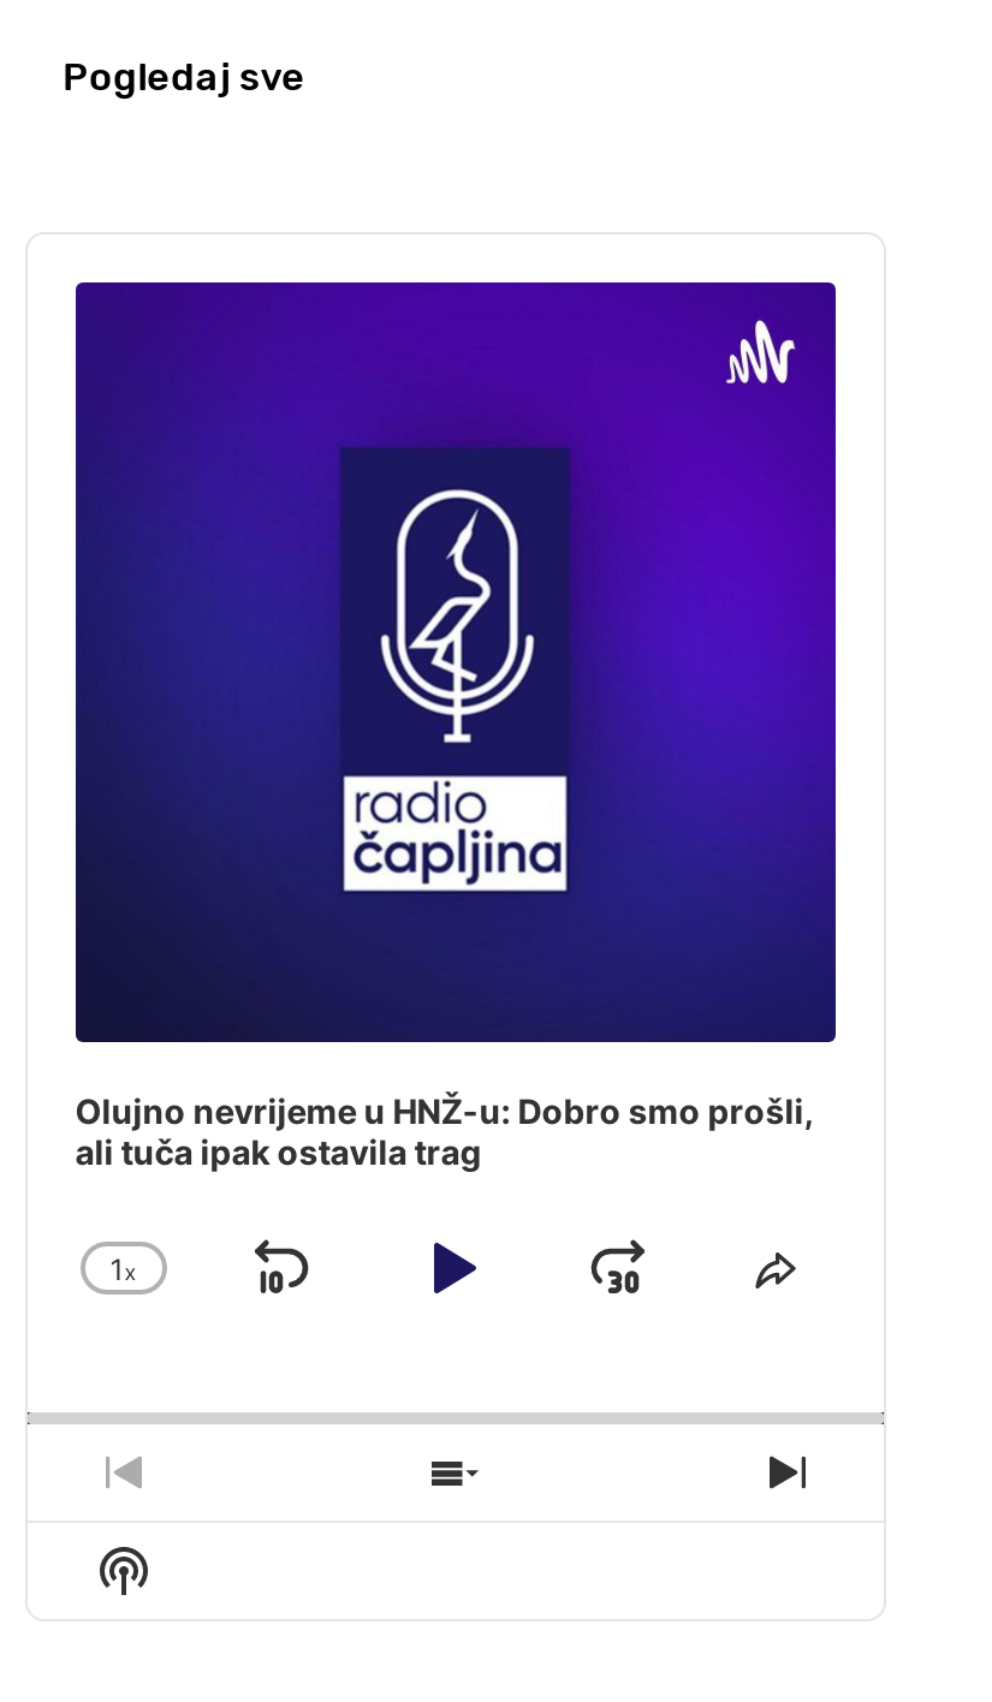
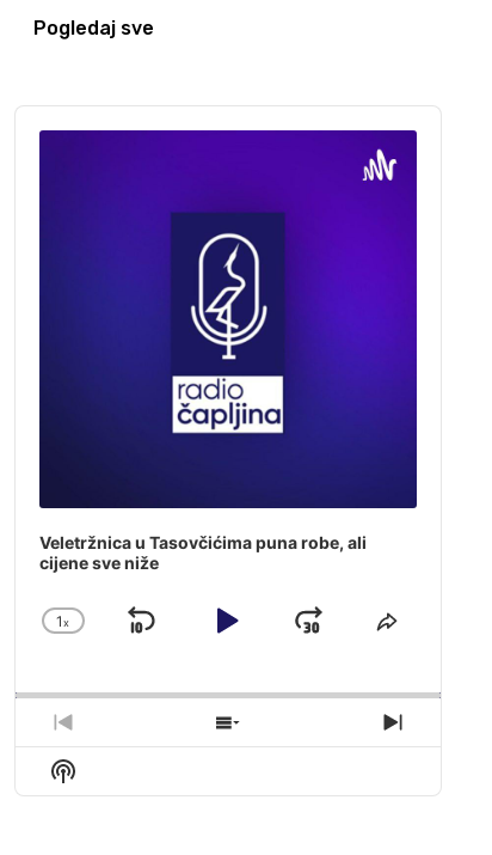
- Olujno nevrijeme u HNŽ-u: Dobro smo prošli,
- ali tuča ipak ostavila trag
+ Veletržnica u Tasovčićima puna robe, ali
+ cijene sve niže
